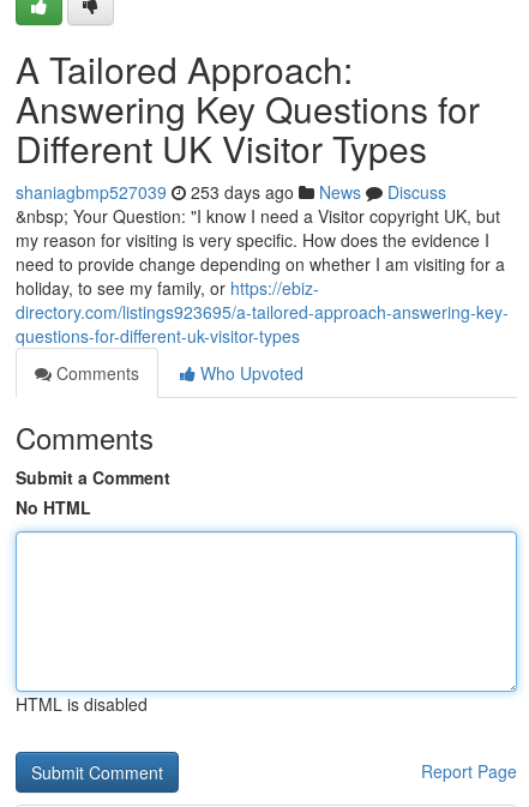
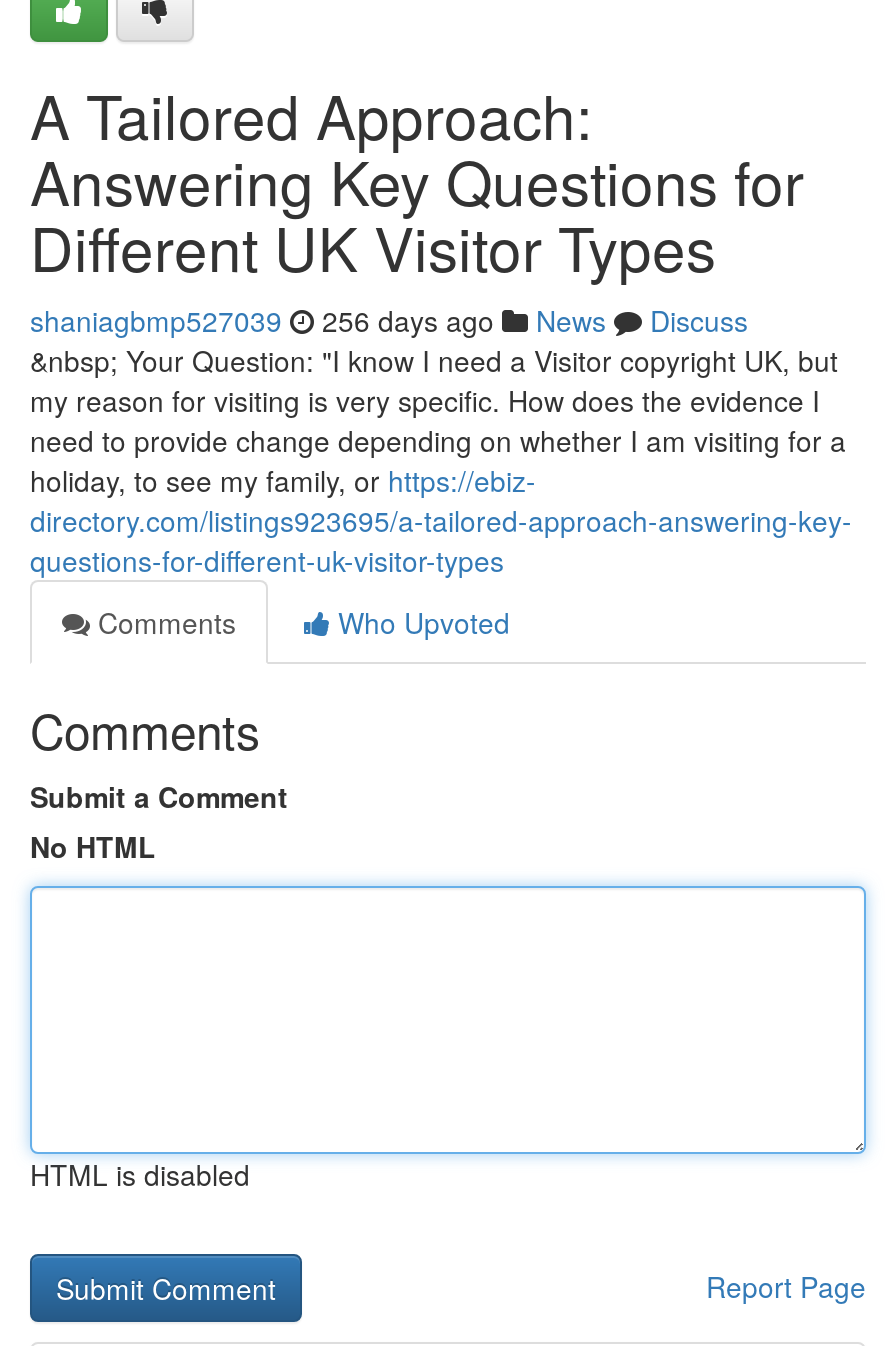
- shaniagbmp527039 253 days ago News Discuss
+ shaniagbmp527039 256 days ago News Discuss
